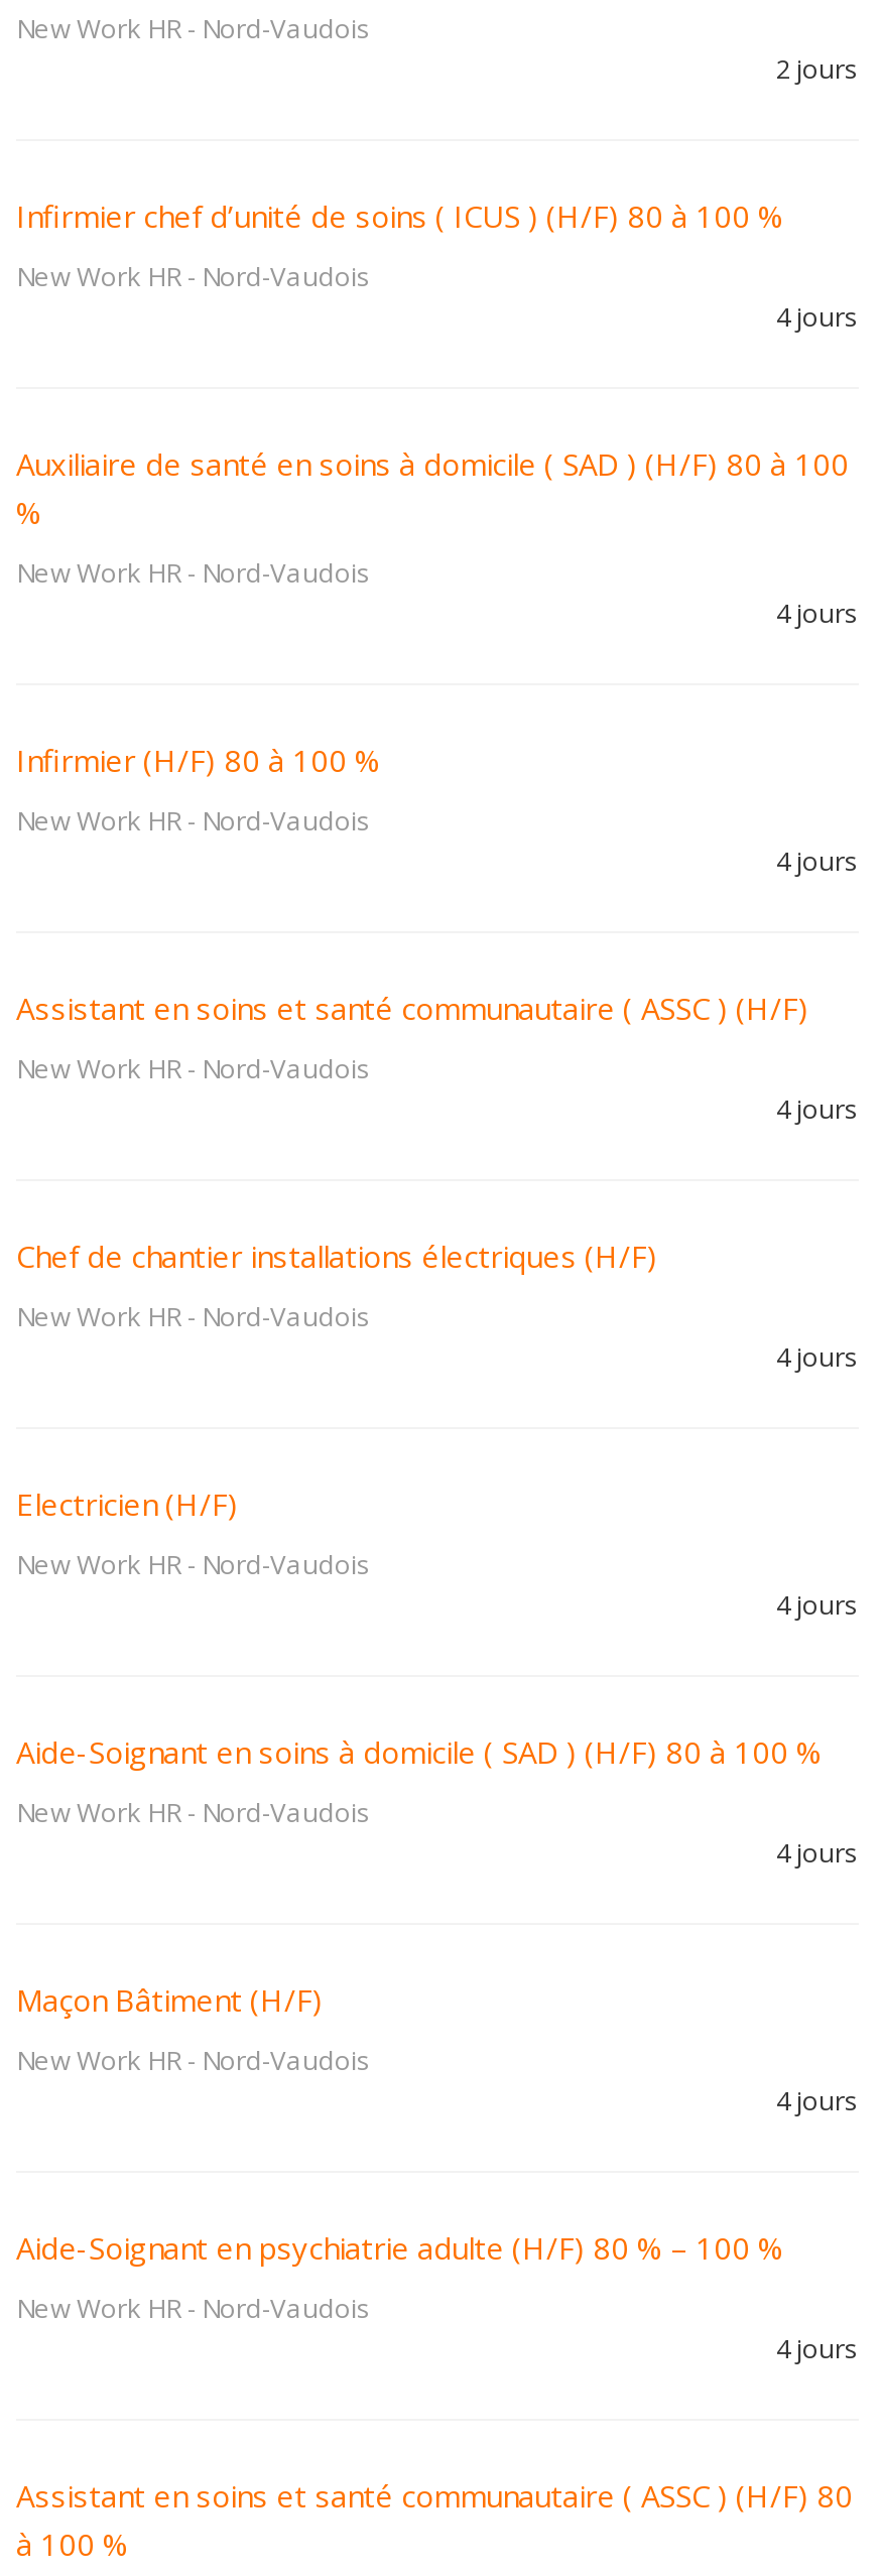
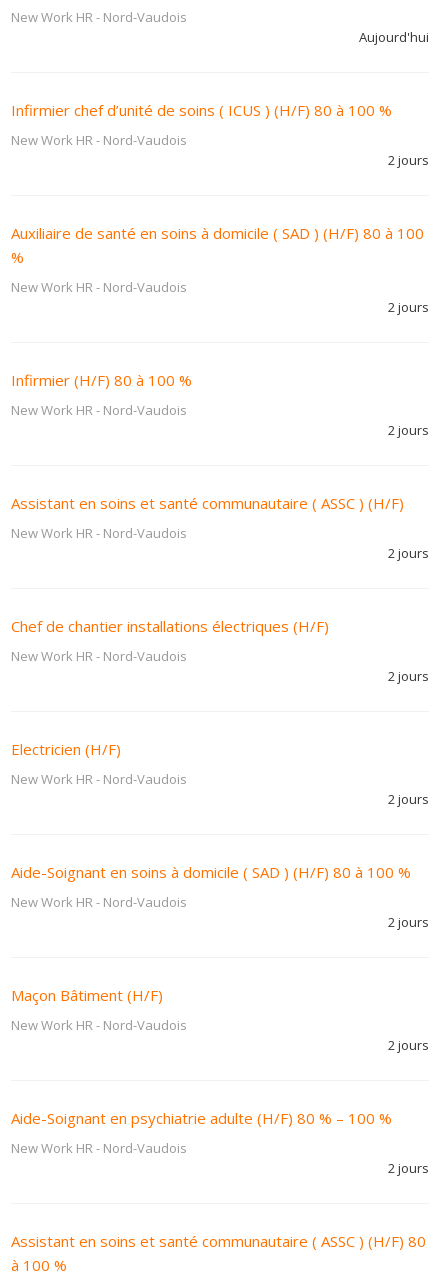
- 2 jours
+ Aujourd'hui

- 4 jours
+ 2 jours

- 4 jours
+ 2 jours

- 4 jours
+ 2 jours

- 4 jours
+ 2 jours

- 4 jours
+ 2 jours

- 4 jours
+ 2 jours

- 4 jours
+ 2 jours

- 4 jours
+ 2 jours

- 4 jours
+ 2 jours
